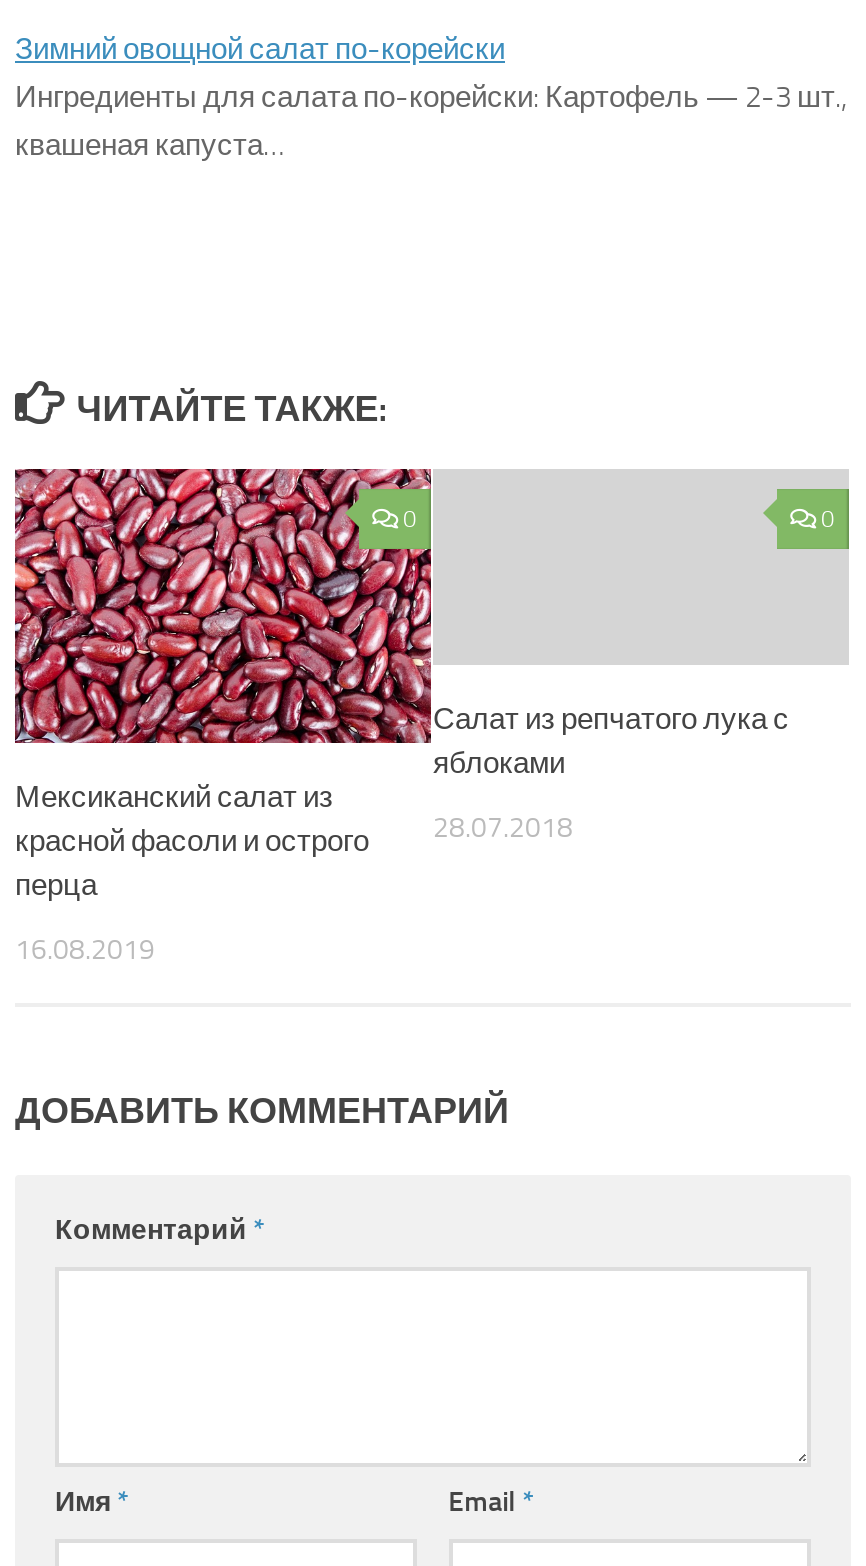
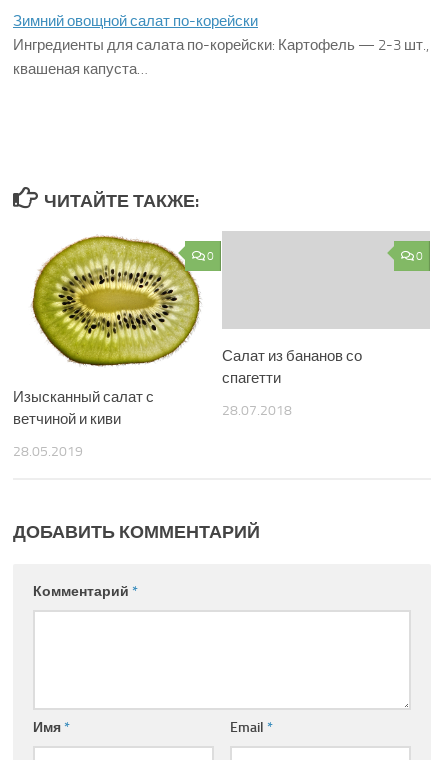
- [image]
- Салат из репчатого лука с
- яблоками
+ [image]
+ Салат из бананов со
+ спагетти

- Мексиканский салат из
- красной фасоли и острого
- перца
+ Изысканный салат с
+ ветчиной и киви

- 16.08.2019
+ 28.05.2019
